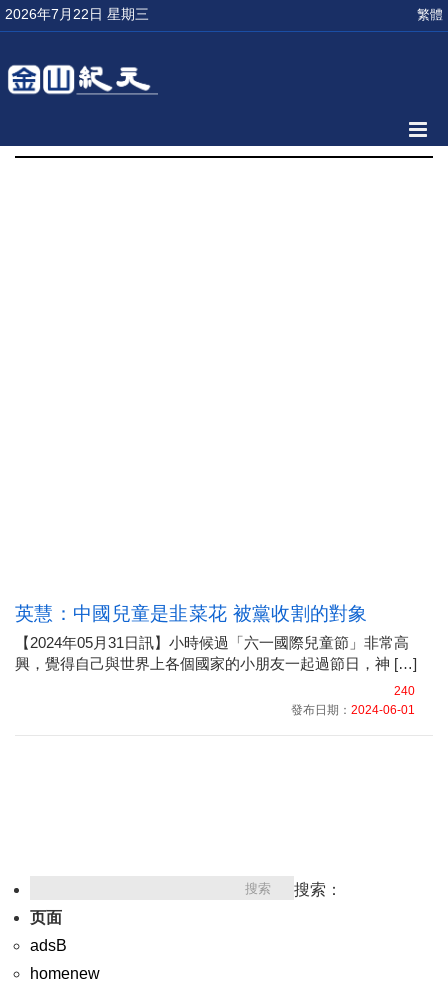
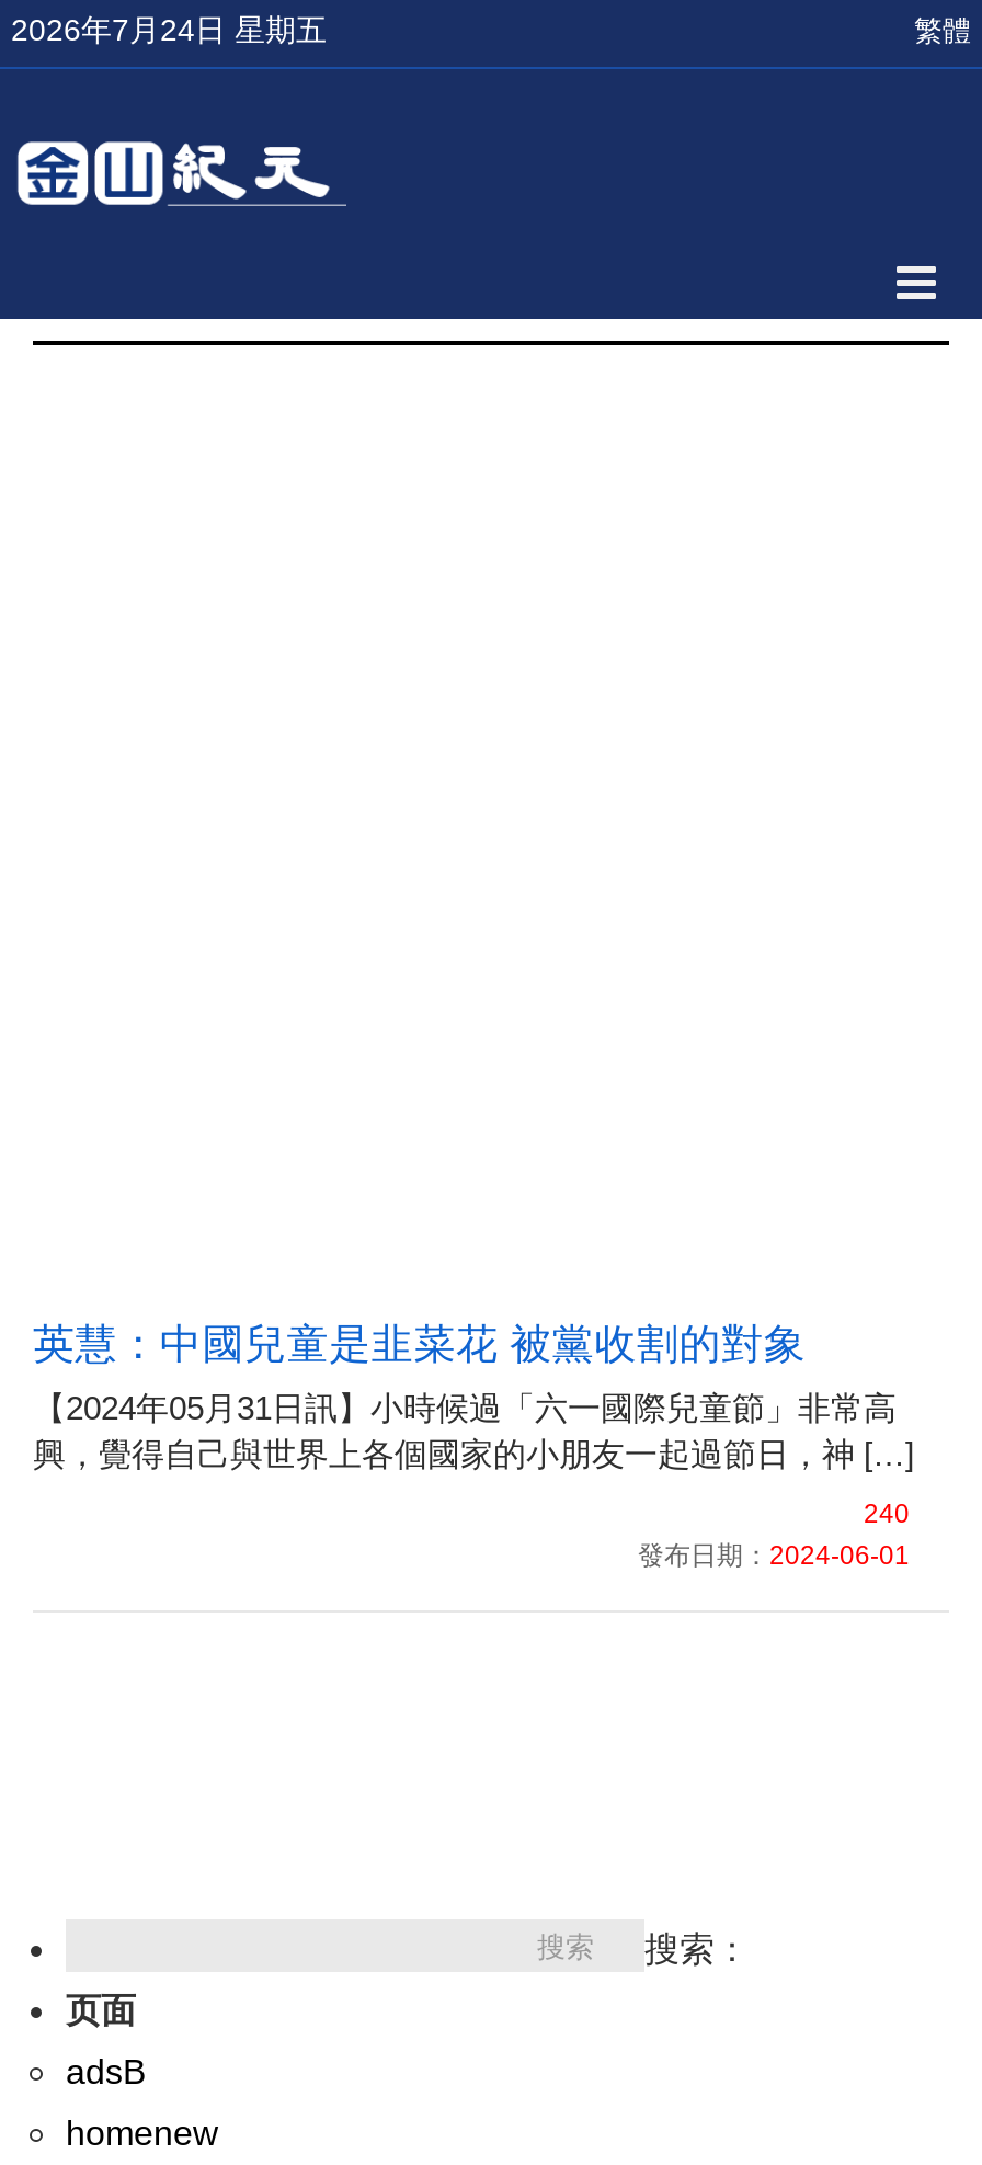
- 2026年7月22日 星期三
+ 2026年7月24日 星期五
